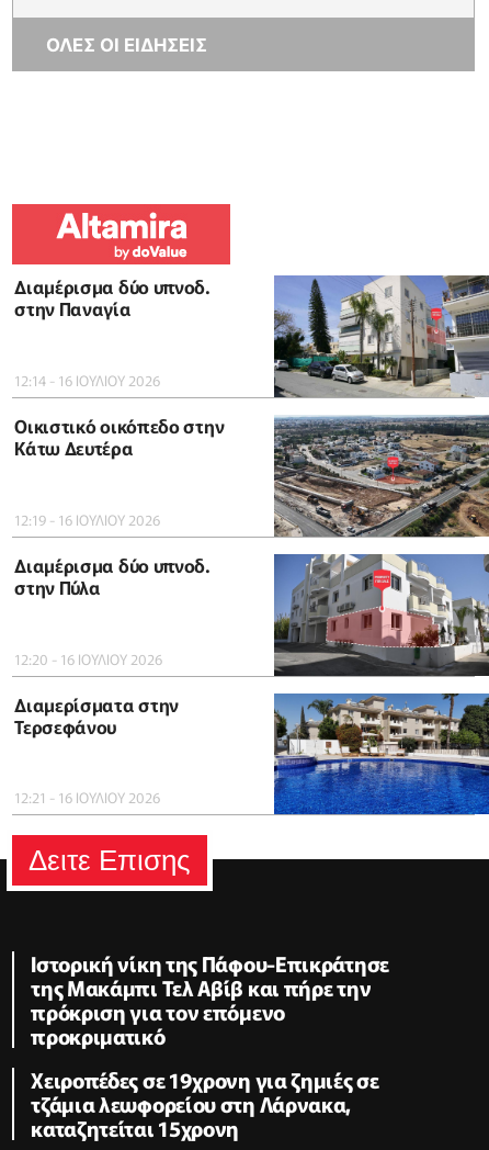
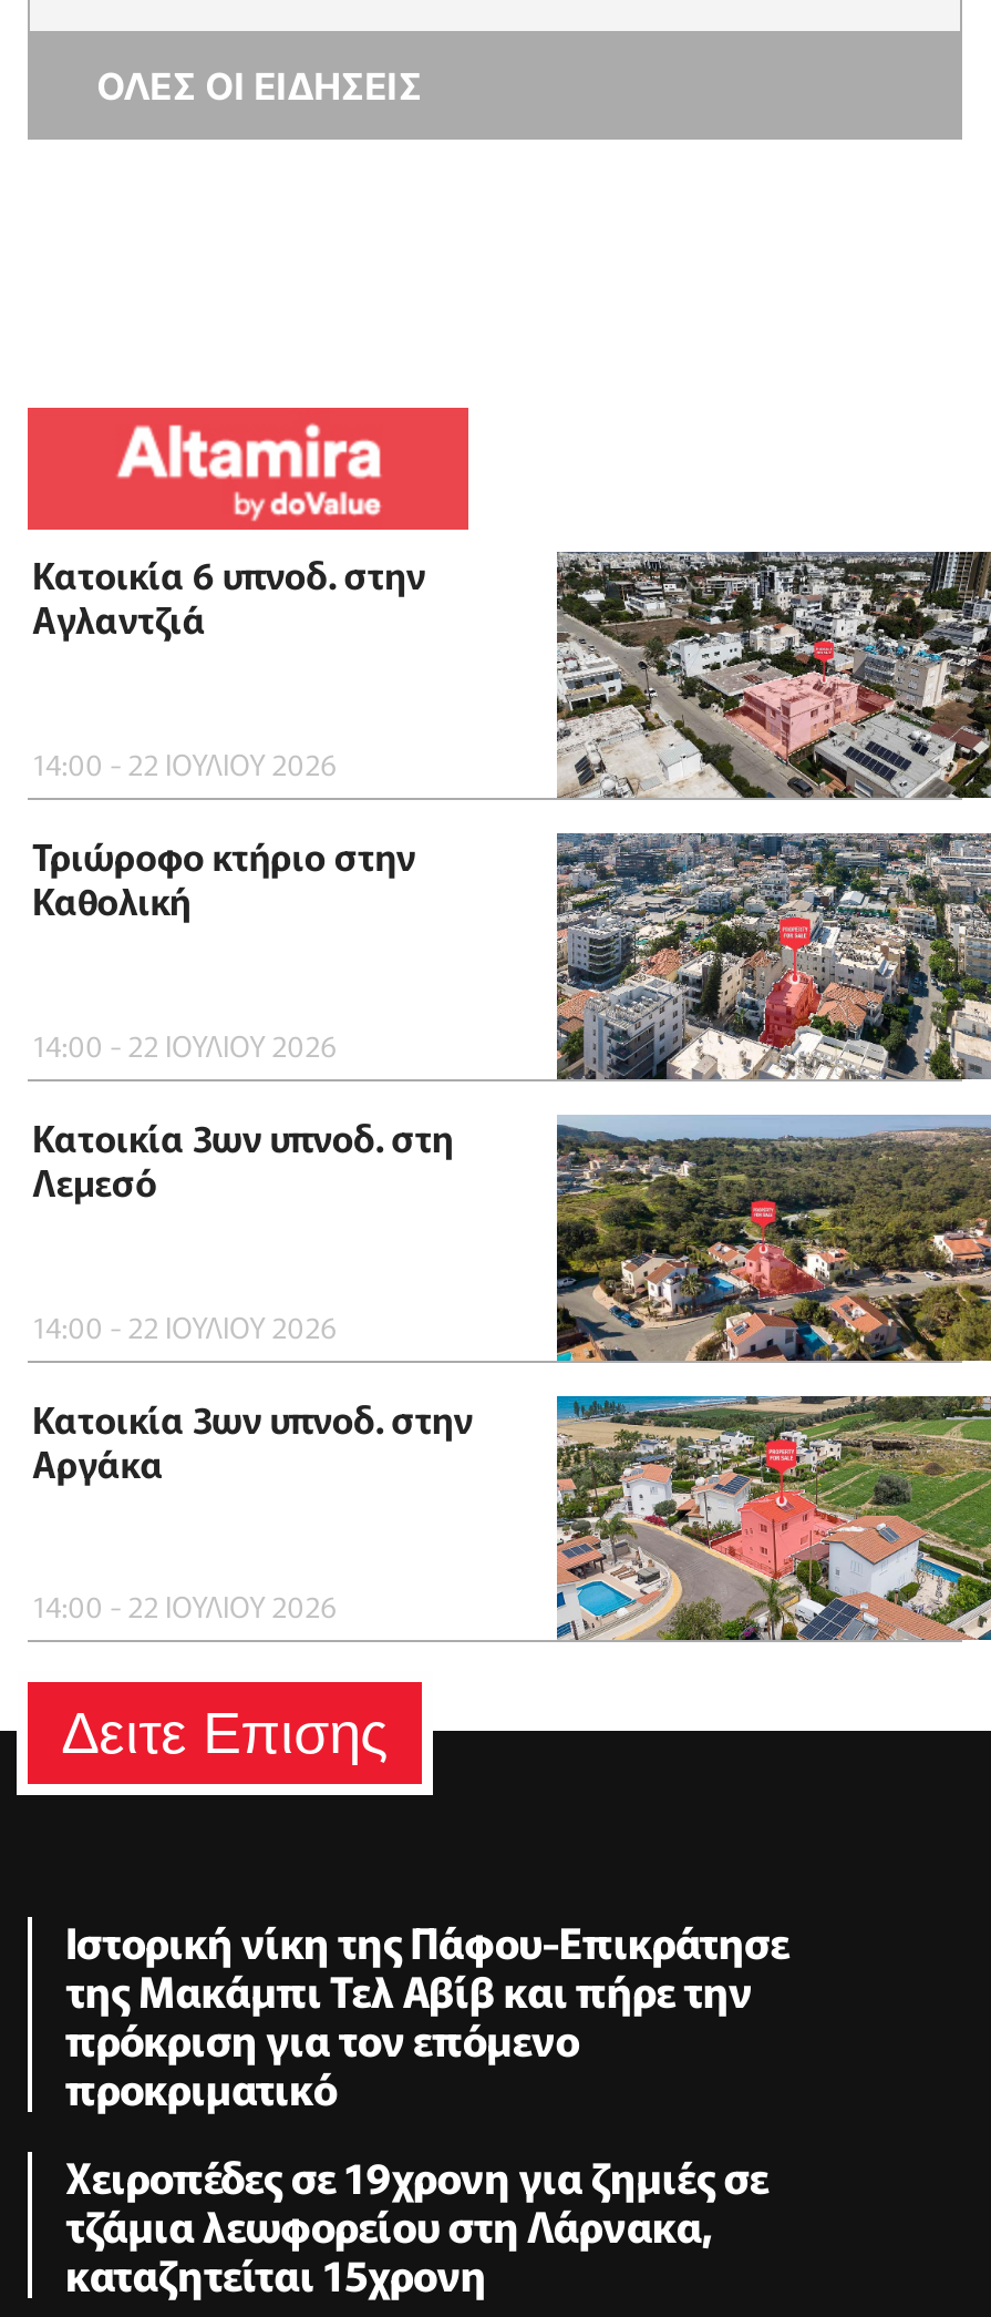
- Διαμέρισμα δύο υπνοδ.
- στην Παναγία
+ Κατοικία 6 υπνοδ. στην
+ Αγλαντζιά

- [image]
+ [image]

- 12:14 - 16 ΙΟΥΛΙΟΥ 2026
+ 14:00 - 22 ΙΟΥΛΙΟΥ 2026

- Οικιστικό οικόπεδο στην
- Κάτω Δευτέρα
+ Τριώροφο κτήριο στην
+ Καθολική

- [image]
+ [image]

- 12:19 - 16 ΙΟΥΛΙΟΥ 2026
+ 14:00 - 22 ΙΟΥΛΙΟΥ 2026

- Διαμέρισμα δύο υπνοδ.
- στην Πύλα
+ Κατοικία 3ων υπνοδ. στη
+ Λεμεσό

- [image]
+ [image]

- 12:20 - 16 ΙΟΥΛΙΟΥ 2026
+ 14:00 - 22 ΙΟΥΛΙΟΥ 2026

- Διαμερίσματα στην
- Τερσεφάνου
+ Κατοικία 3ων υπνοδ. στην
+ Αργάκα

- [image]
+ [image]

- 12:21 - 16 ΙΟΥΛΙΟΥ 2026
+ 14:00 - 22 ΙΟΥΛΙΟΥ 2026
